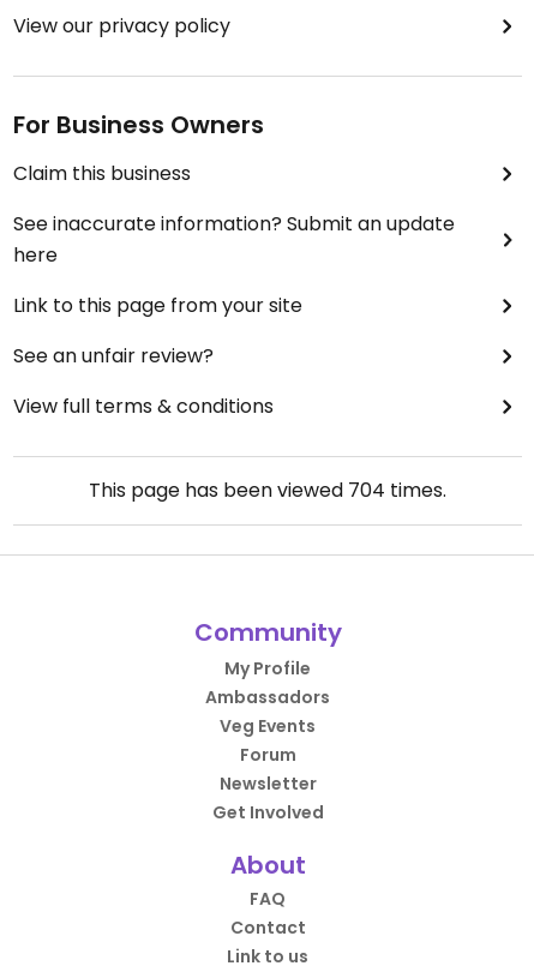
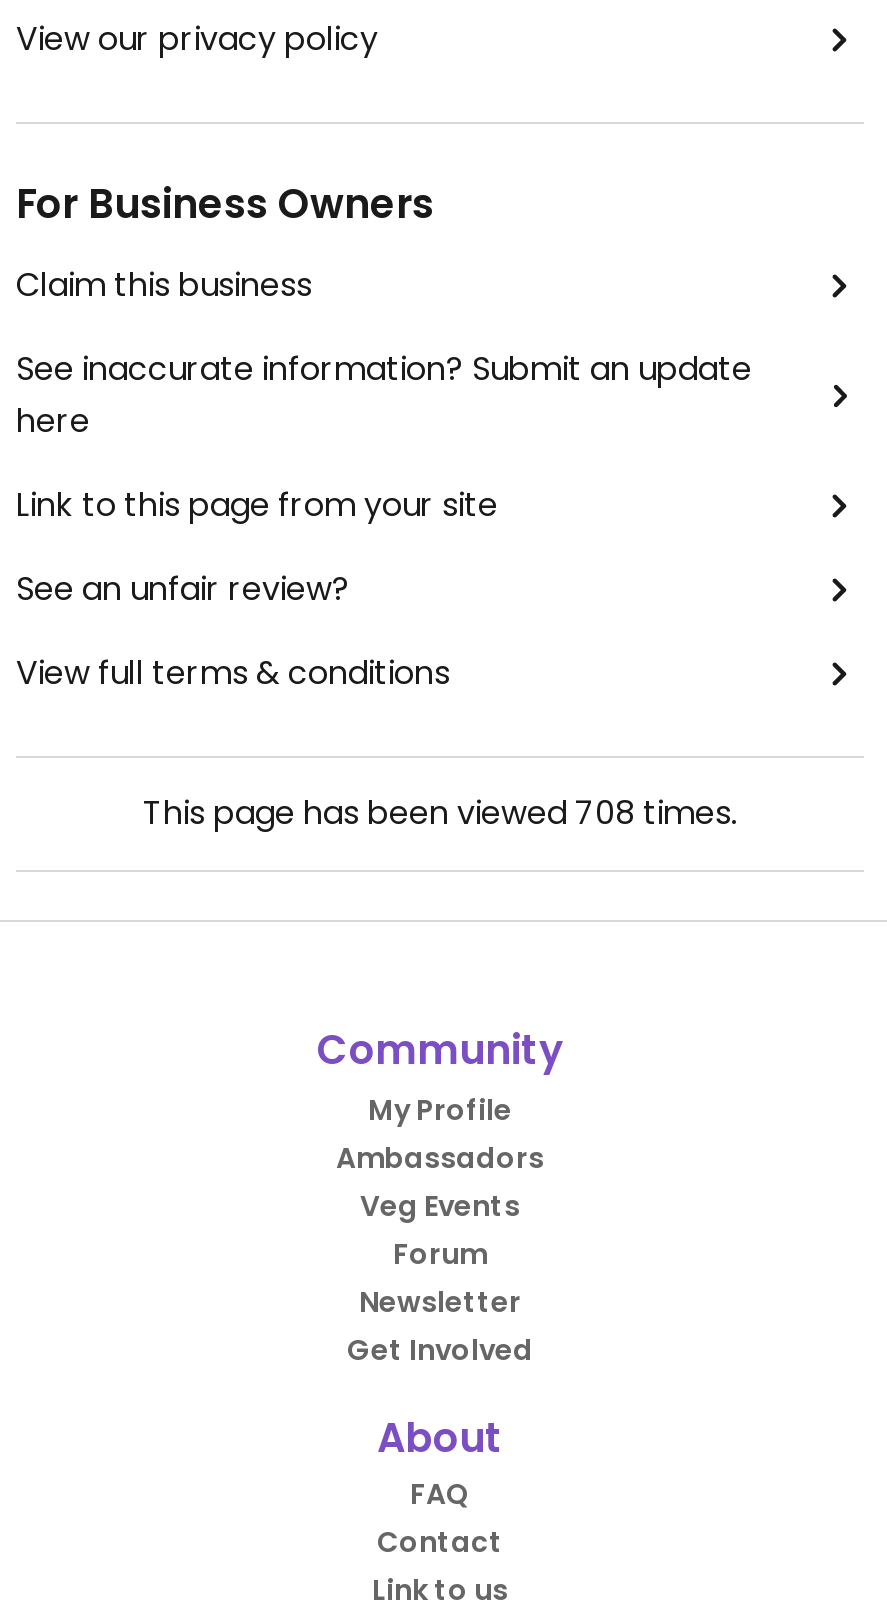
- This page has been viewed 704 times.
+ This page has been viewed 708 times.
